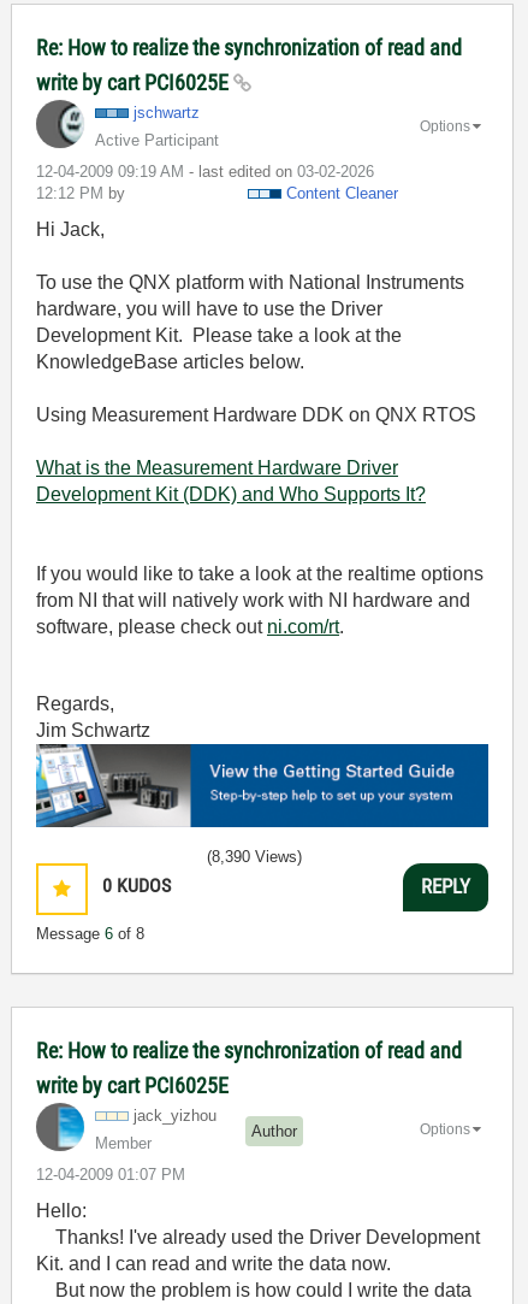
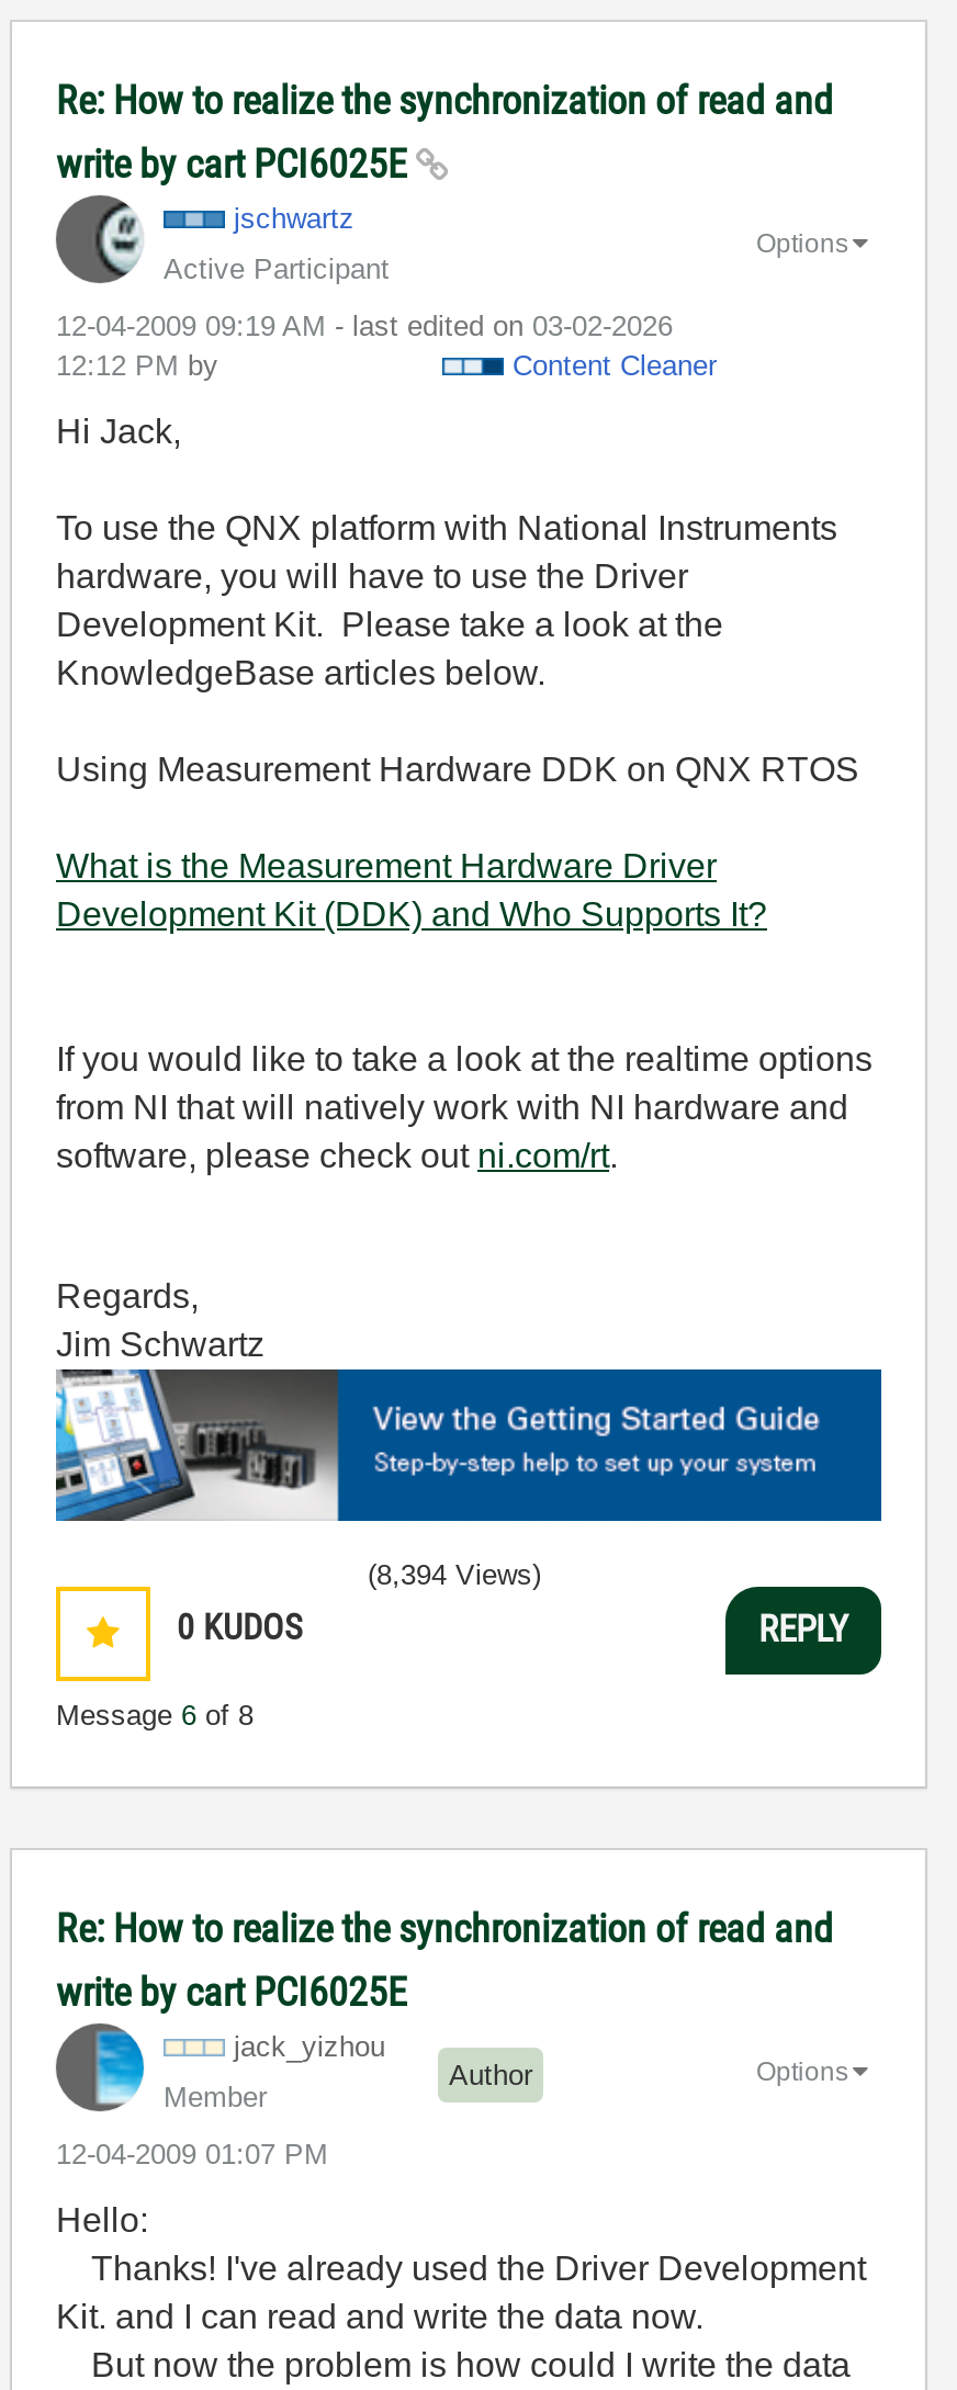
- (8,390 Views)
+ (8,394 Views)
